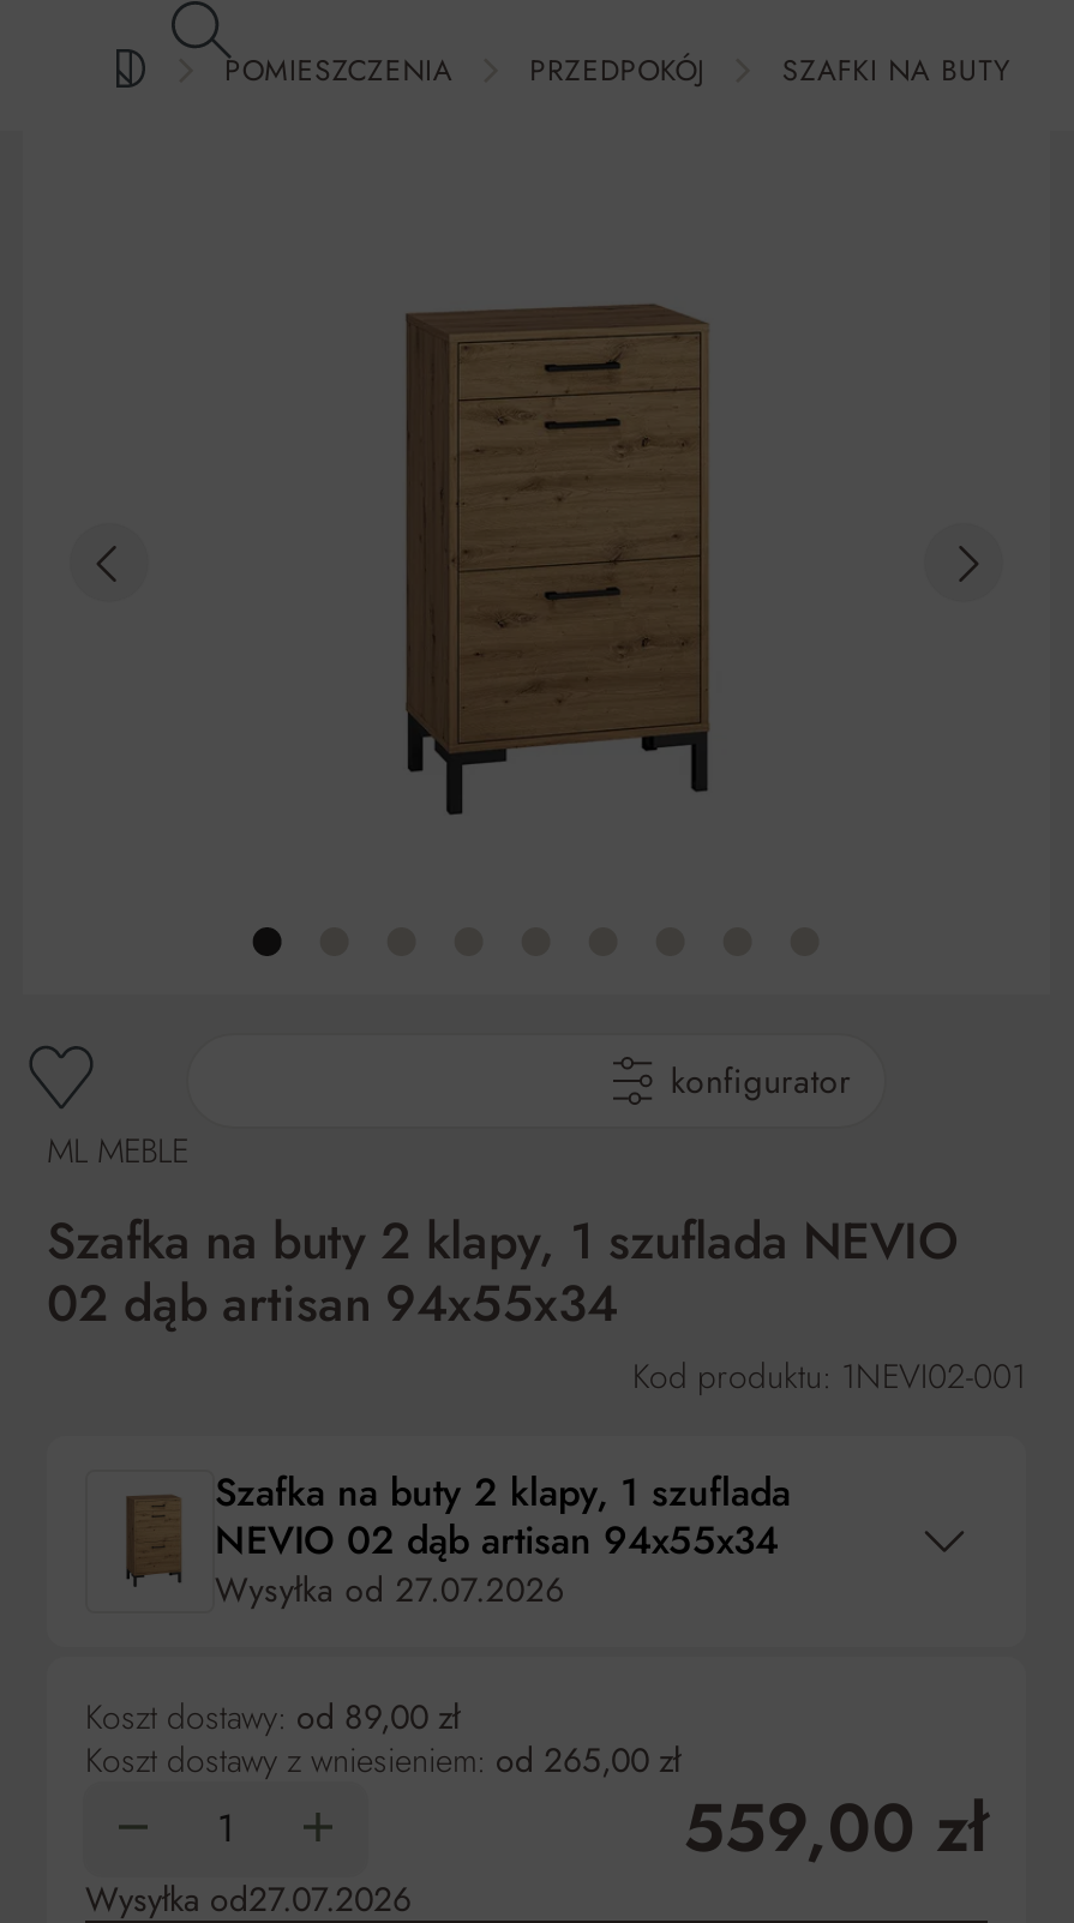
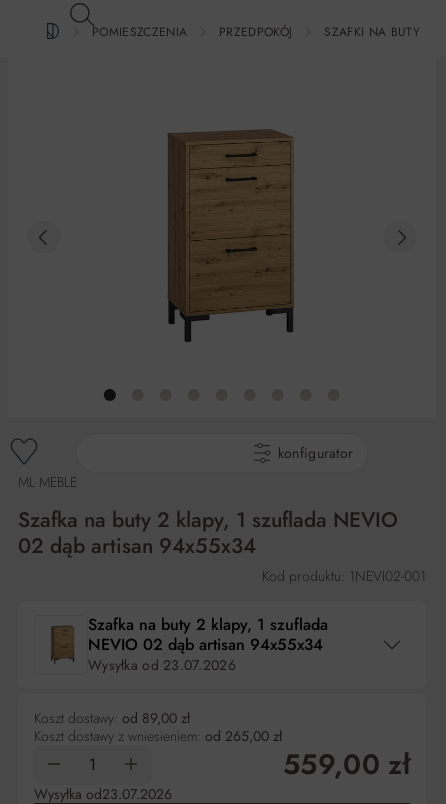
- Wysyłka od 27.07.2026
+ Wysyłka od 23.07.2026

- Wysyłka od27.07.2026
+ Wysyłka od23.07.2026
